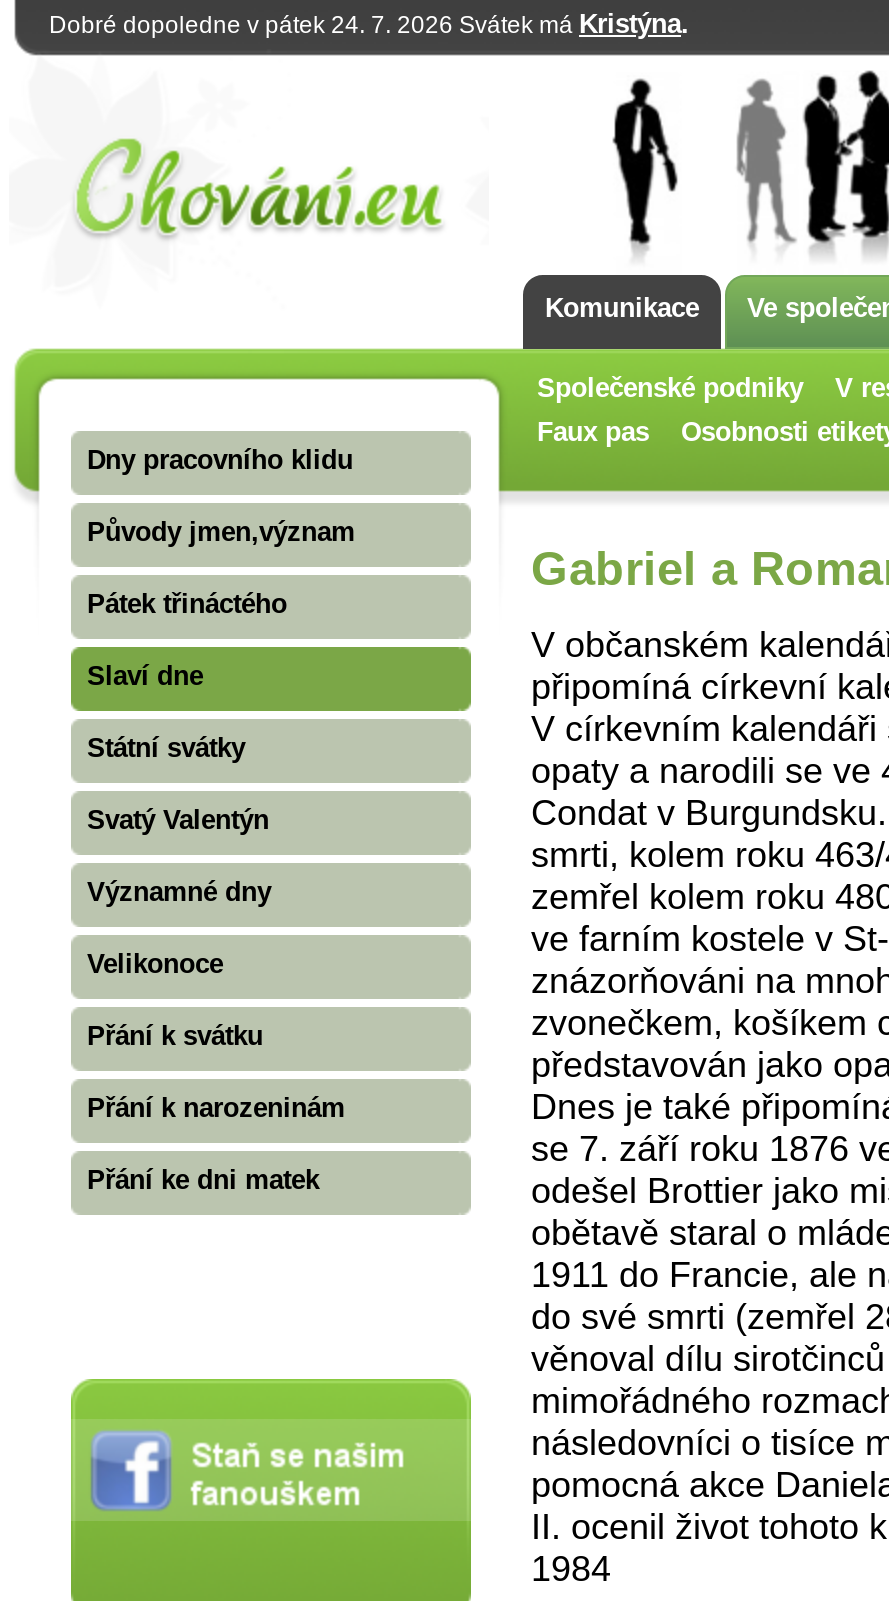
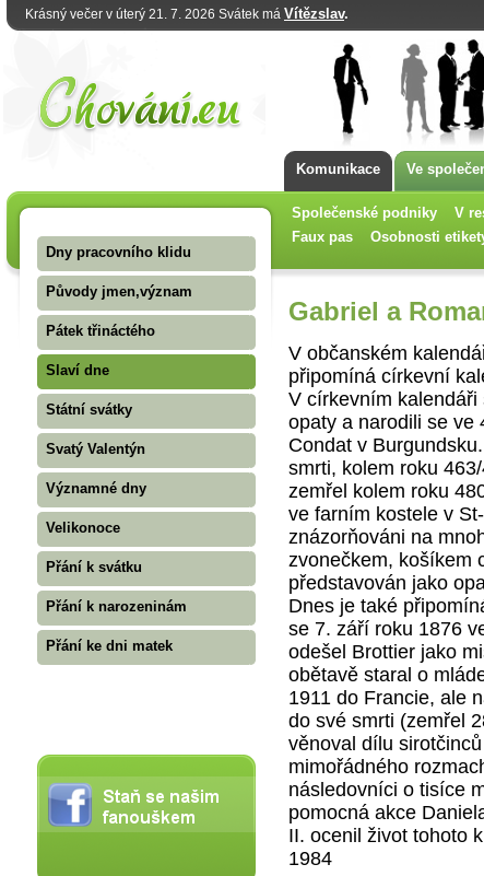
- Dobré dopoledne v pátek 24. 7. 2026 Svátek má Kristýna.
+ Krásný večer v úterý 21. 7. 2026 Svátek má Vítězslav.
